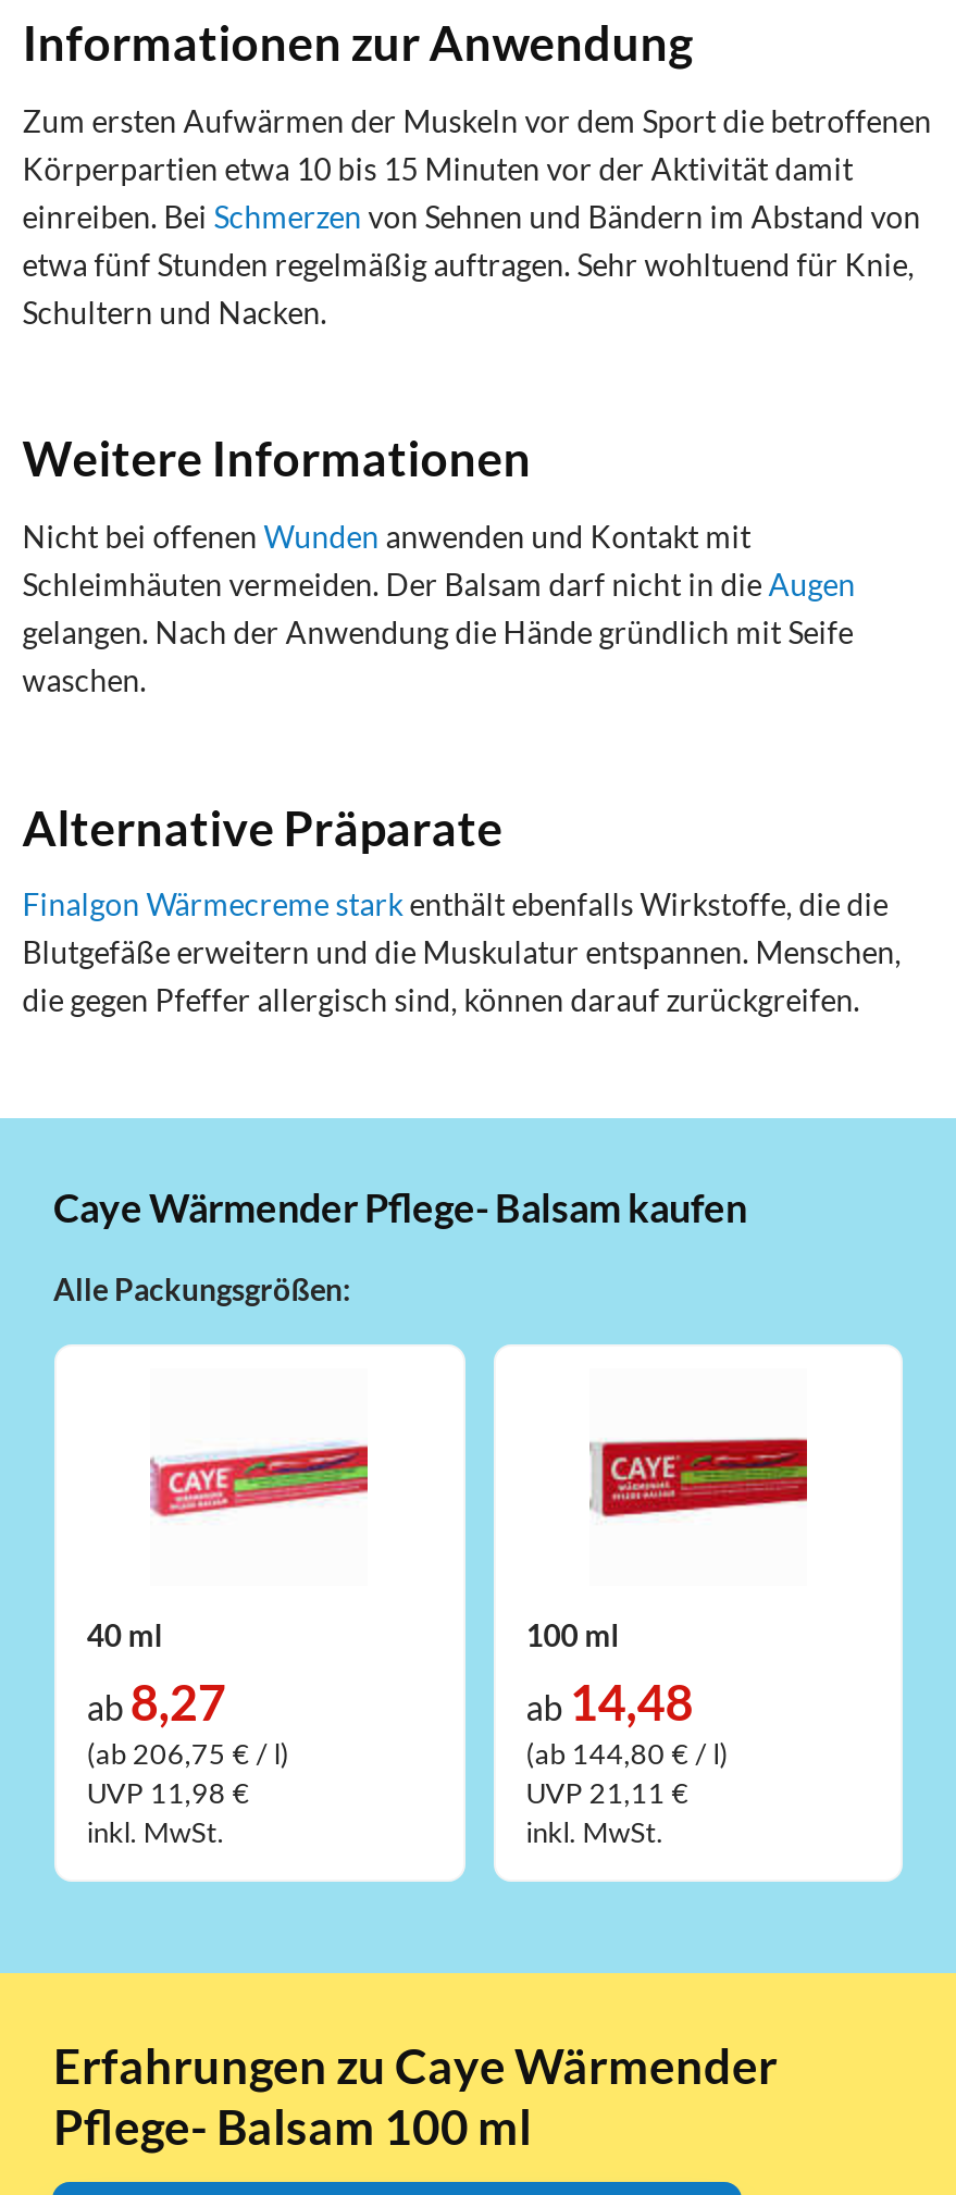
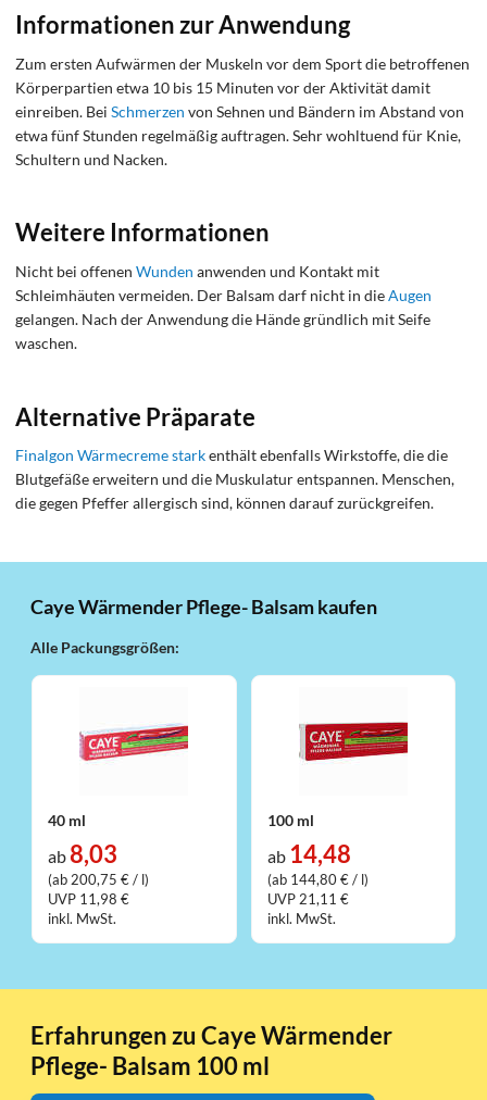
- ab8,27
+ ab8,03

- (ab 206,75 € / l)
+ (ab 200,75 € / l)
